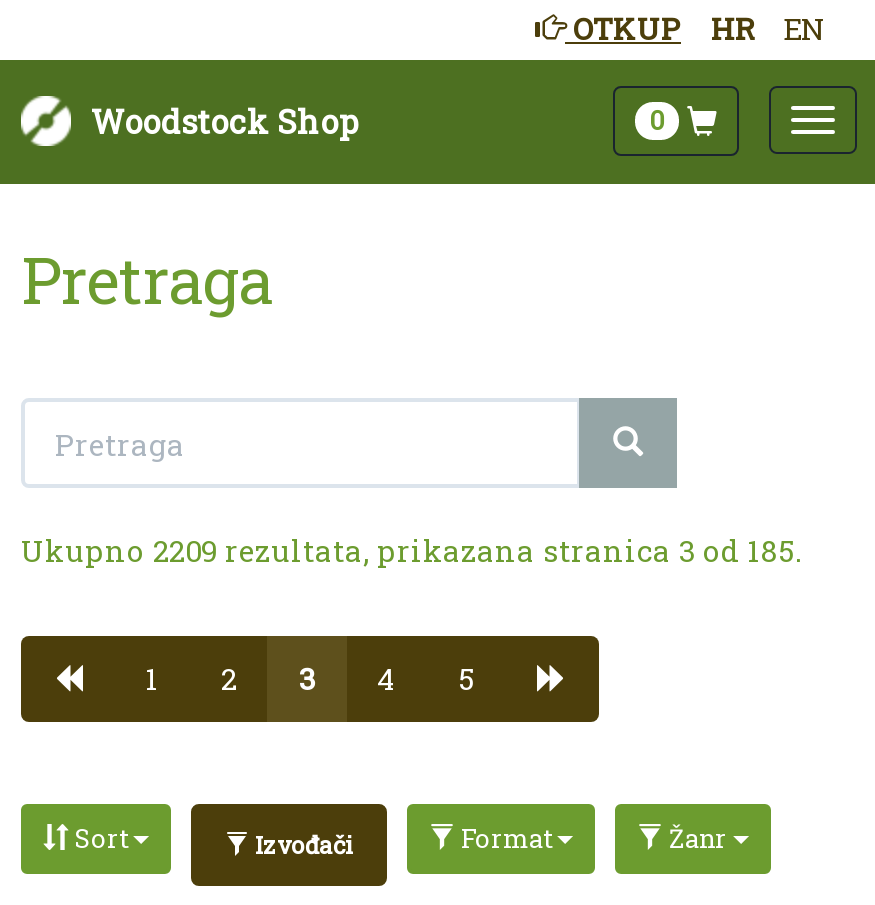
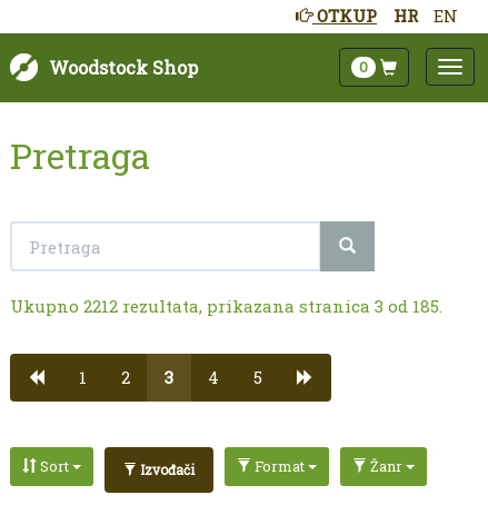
- Ukupno 2209 rezultata, prikazana stranica 3 od 185.
+ Ukupno 2212 rezultata, prikazana stranica 3 od 185.
